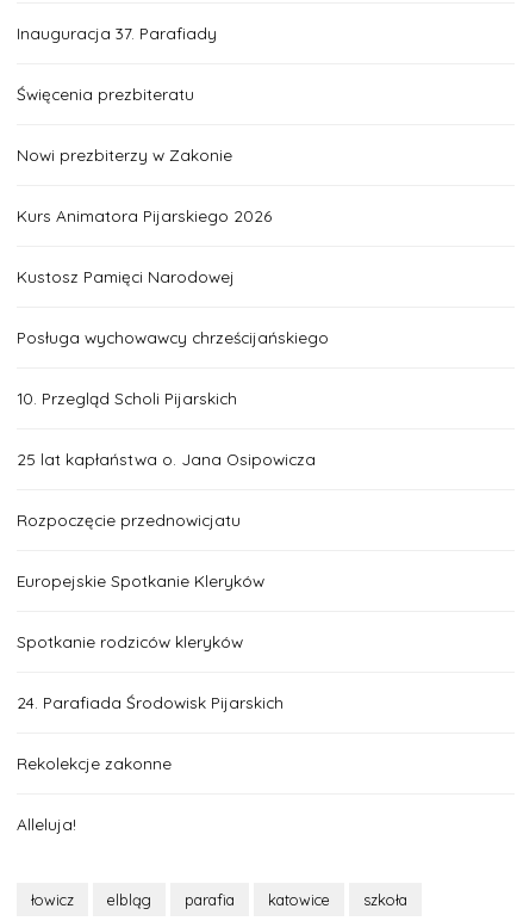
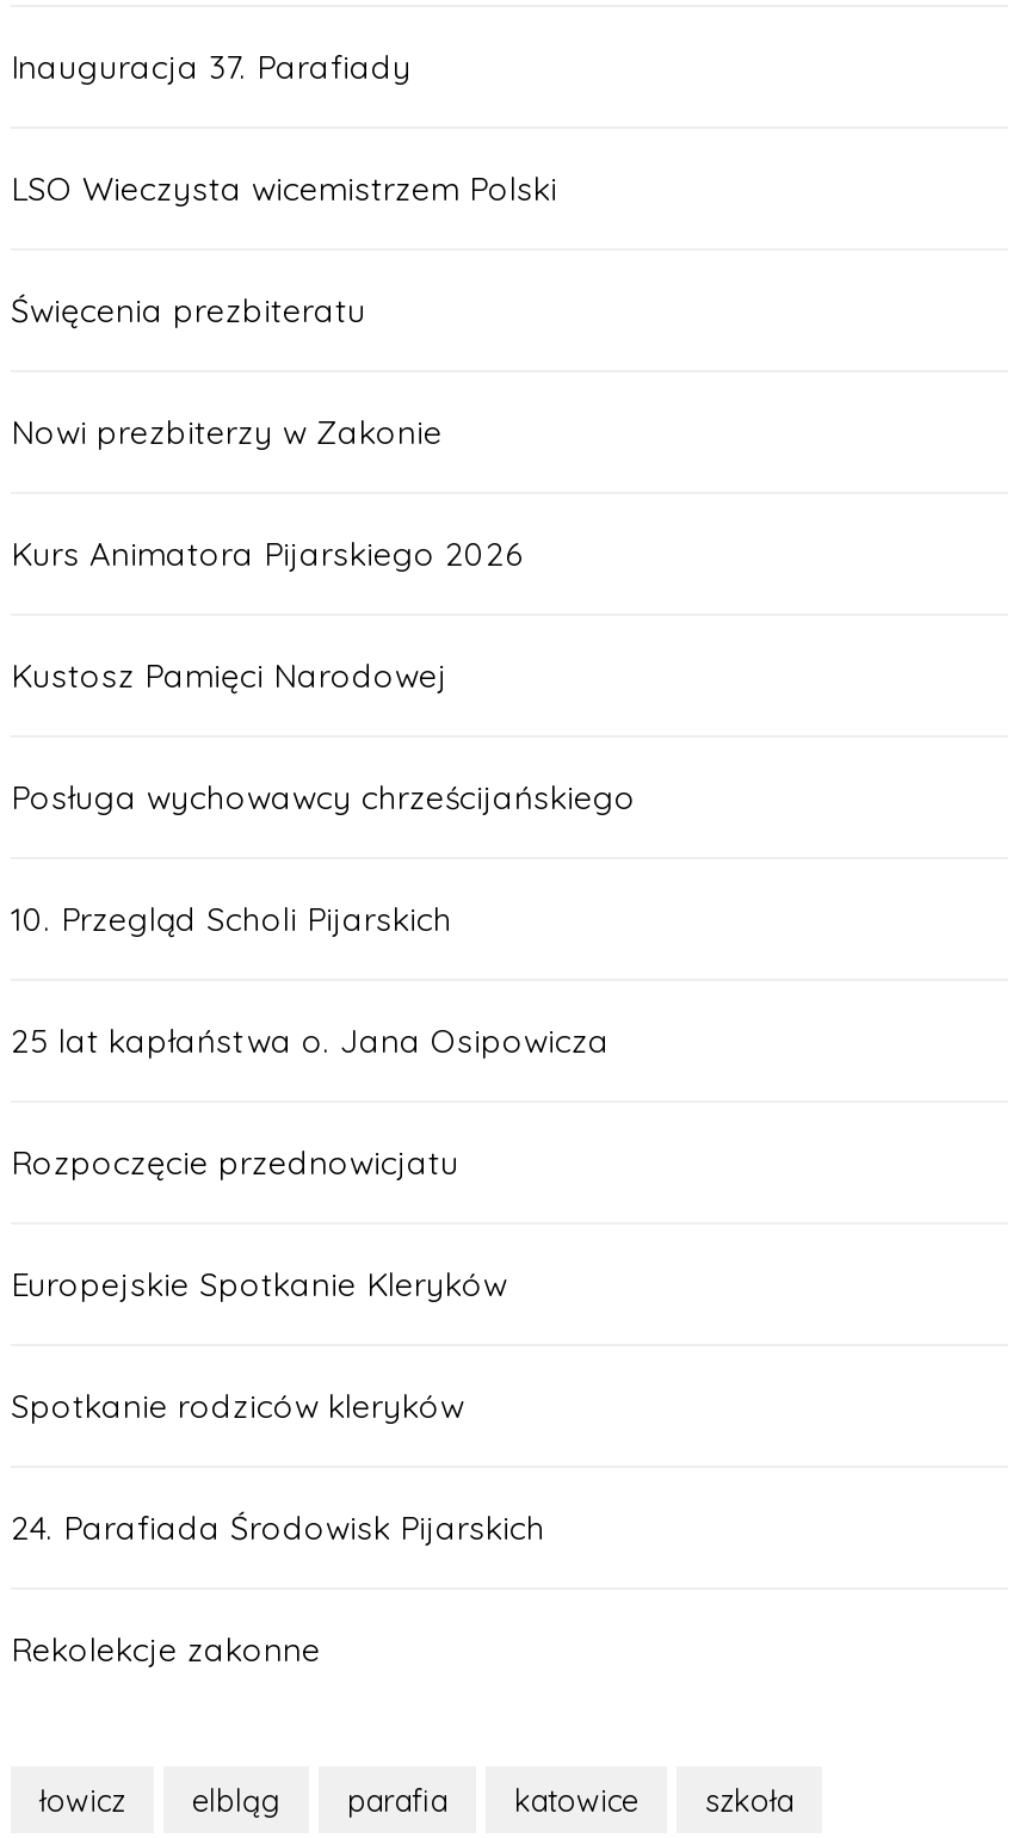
+ LSO Wieczysta wicemistrzem Polski

moved down: Święcenia prezbiteratu | Nowi prezbiterzy w Zakonie | Kurs Animatora Pijarskiego 2026 | ... | 24. Parafiada Środowisk Pijarskich | Rekolekcje zakonne

- Alleluja!
